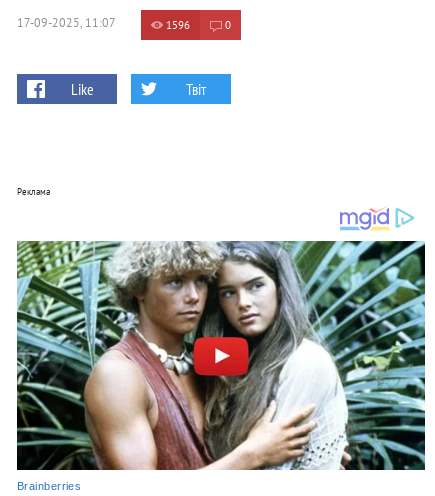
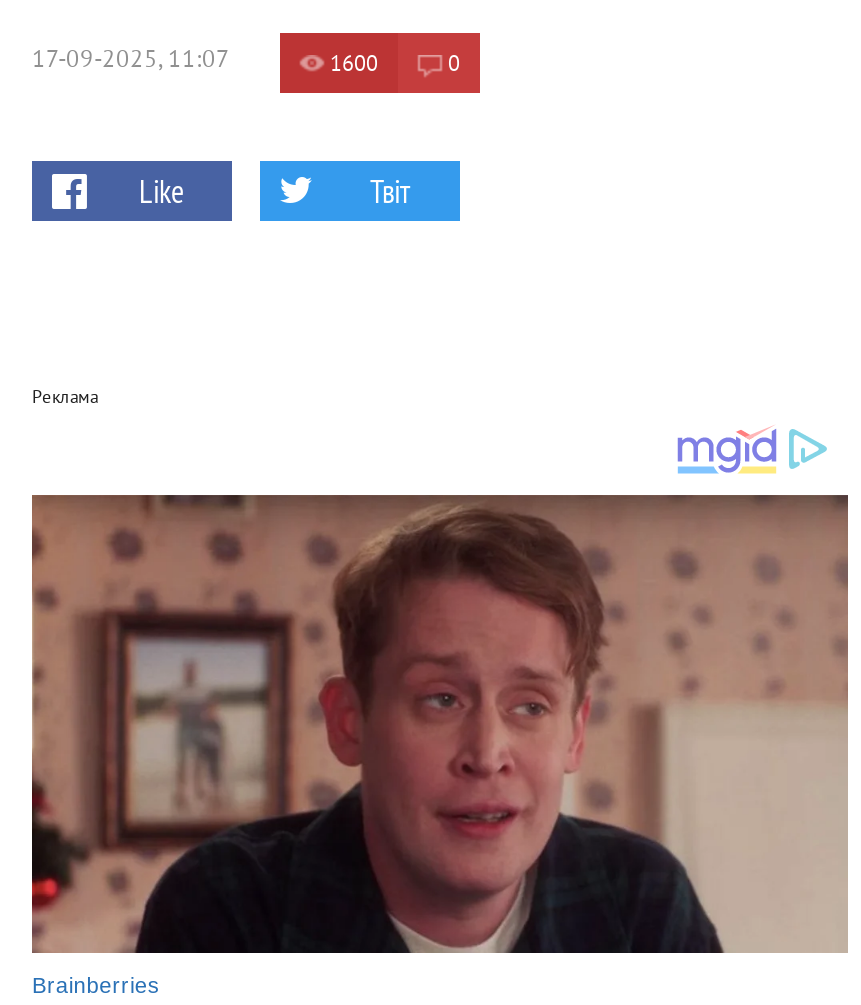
- 1596
+ 1600

- [image]
+ [image]
